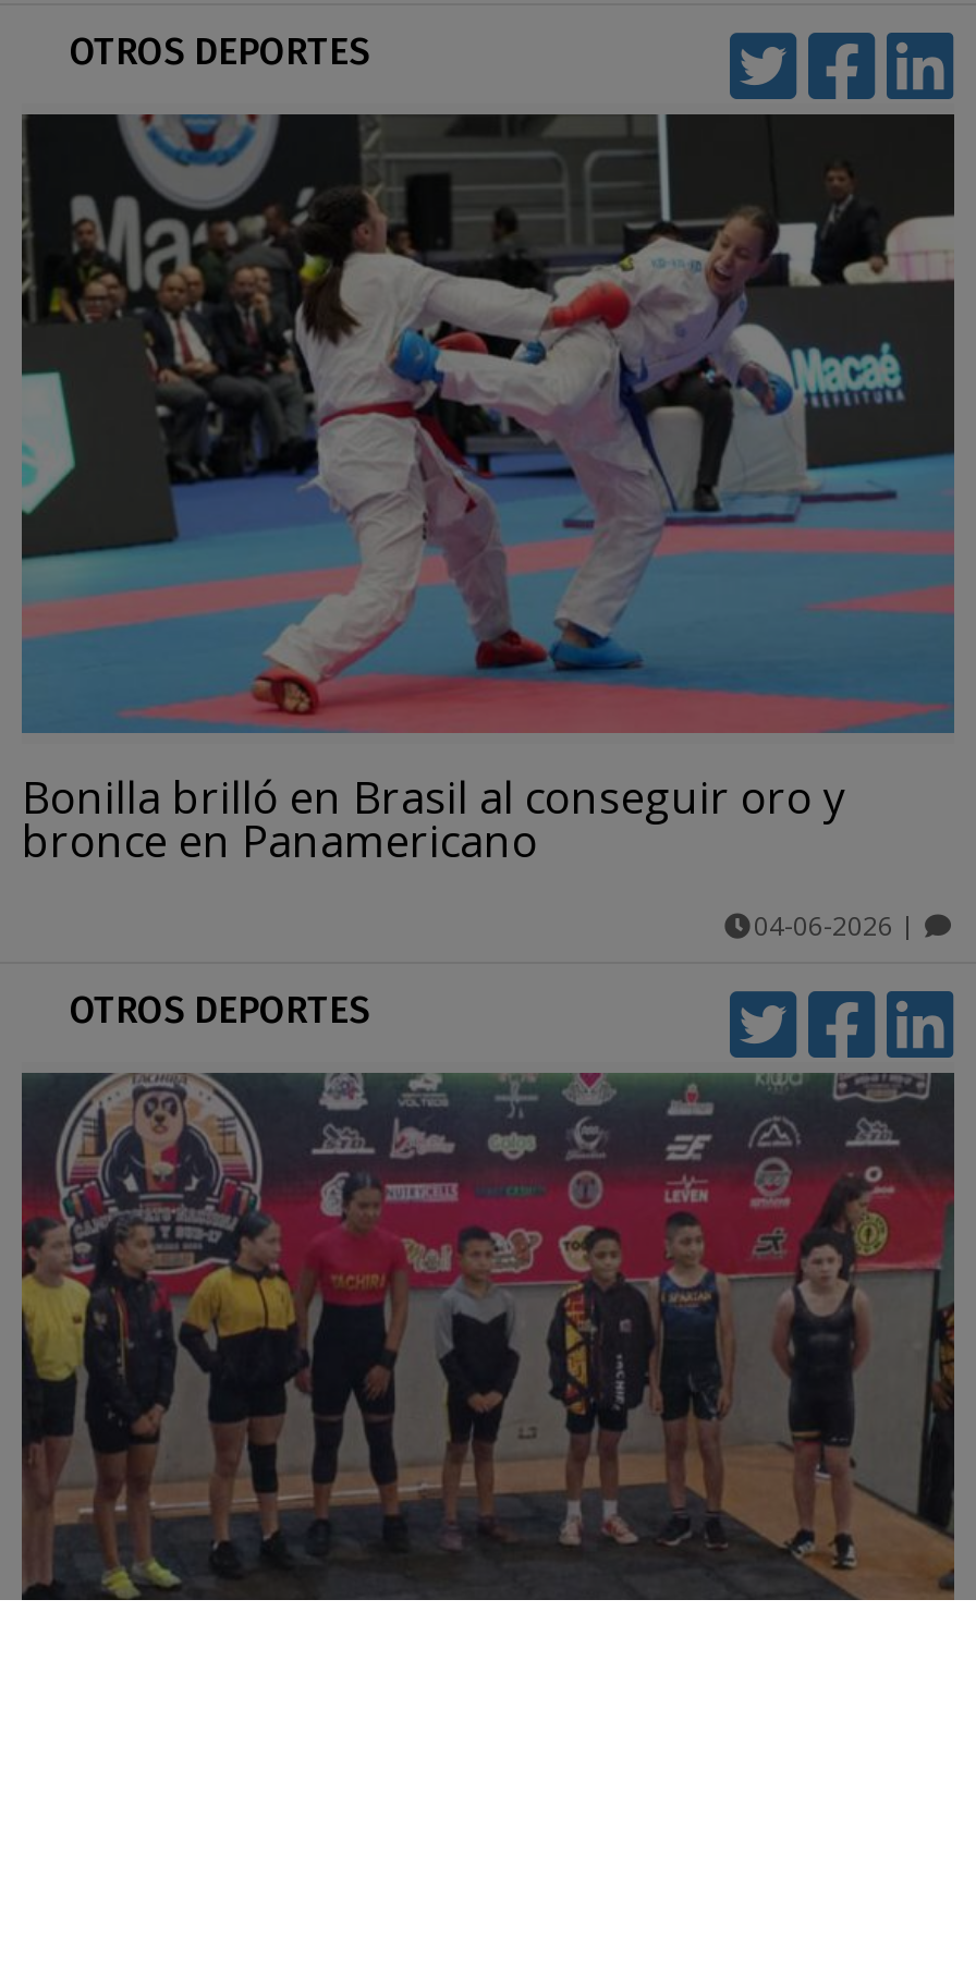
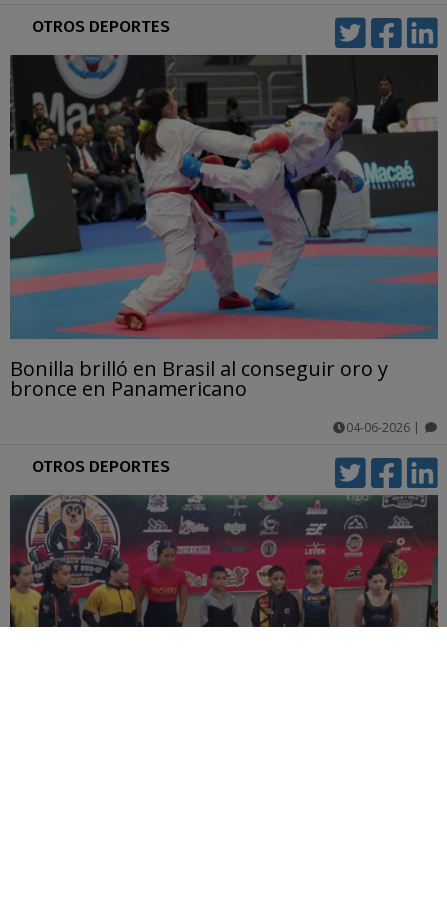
- [image]
